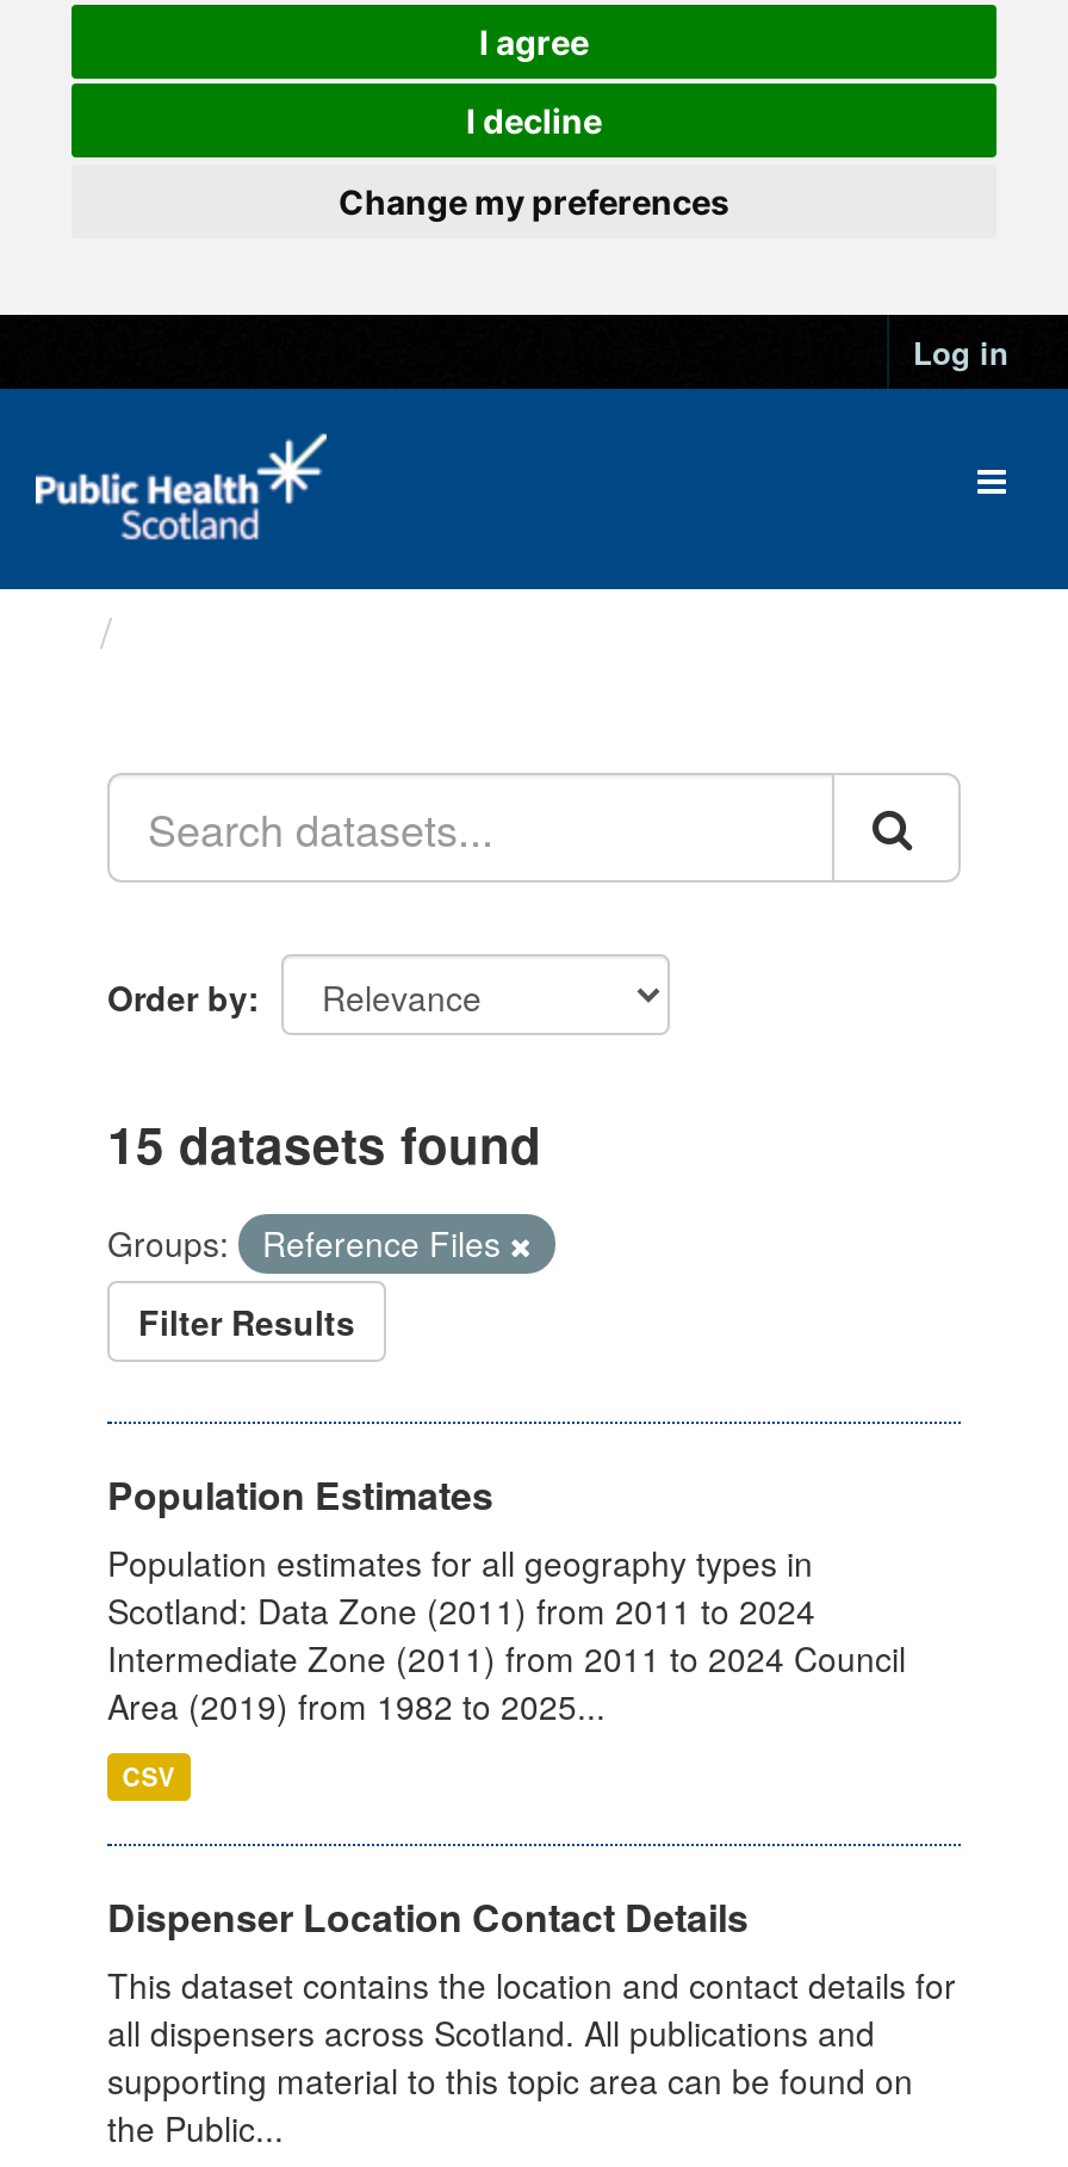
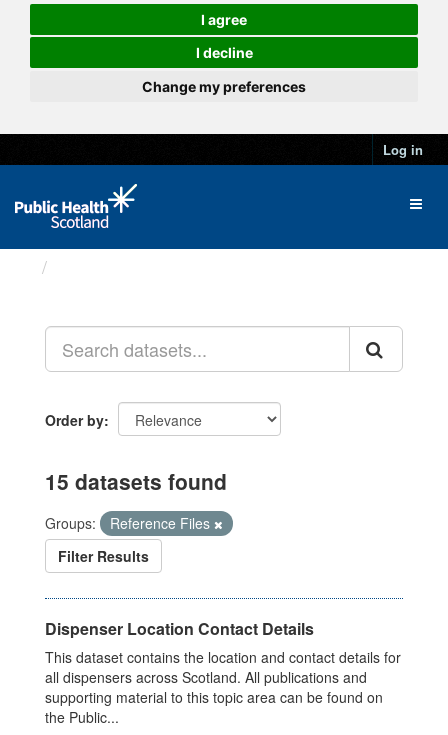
- Population Estimates
- Population estimates for all geography types in
- Scotland: Data Zone (2011) from 2011 to 2024
- Intermediate Zone (2011) from 2011 to 2024 Council
- Area (2019) from 1982 to 2025...
- CSV
